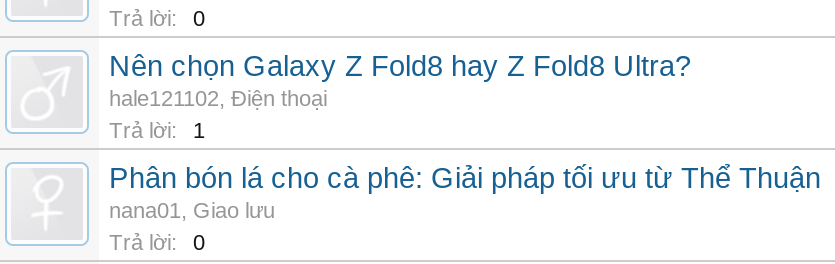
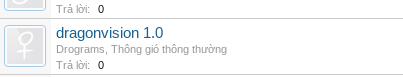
- Nên chọn Galaxy Z Fold8 hay Z Fold8 Ultra?
- hale121102, Điện thoại
- Trả lời:
- 1
- Phân bón lá cho cà phê: Giải pháp tối ưu từ Thể Thuận
- nana01, Giao lưu
+ dragonvision 1.0
+ Drograms, Thông gió thông thường
